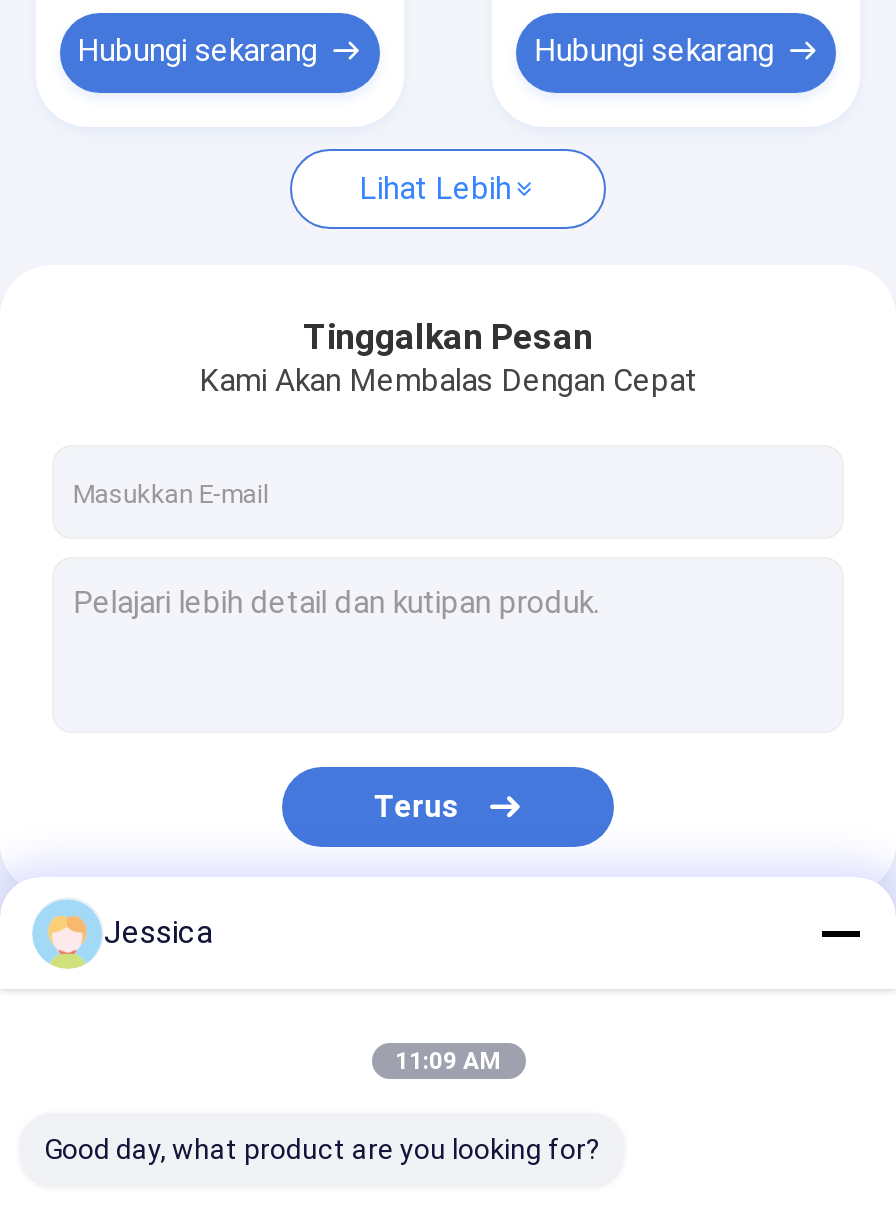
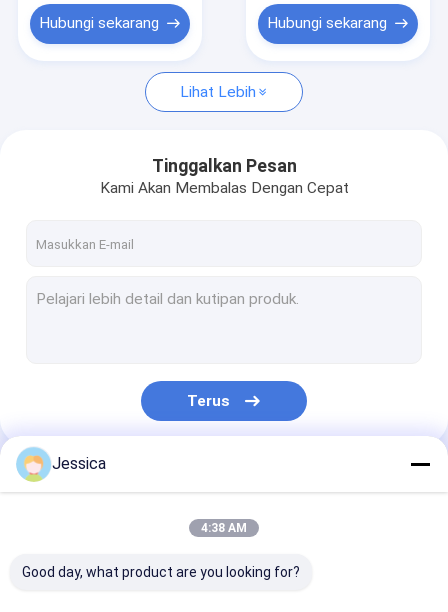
- 11:09 AM
+ 4:38 AM
